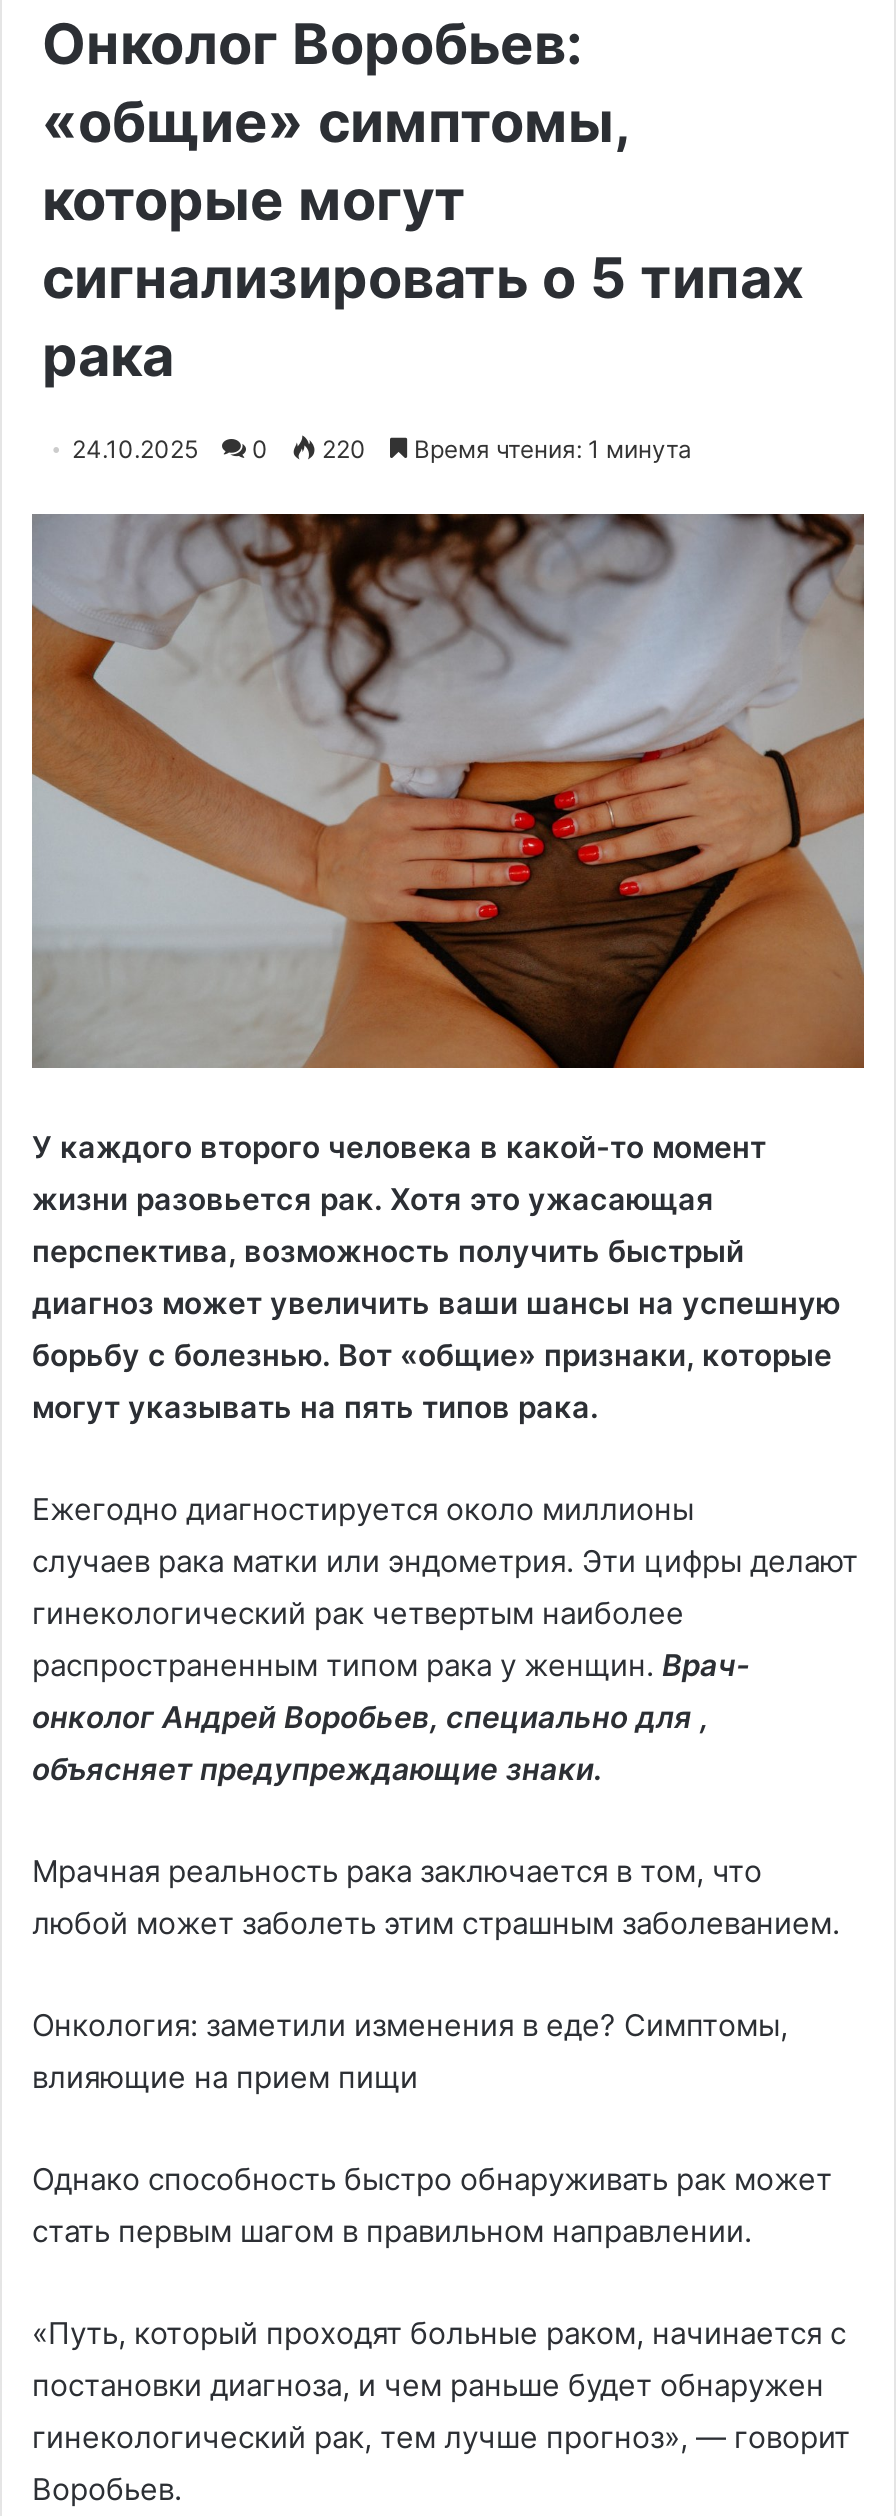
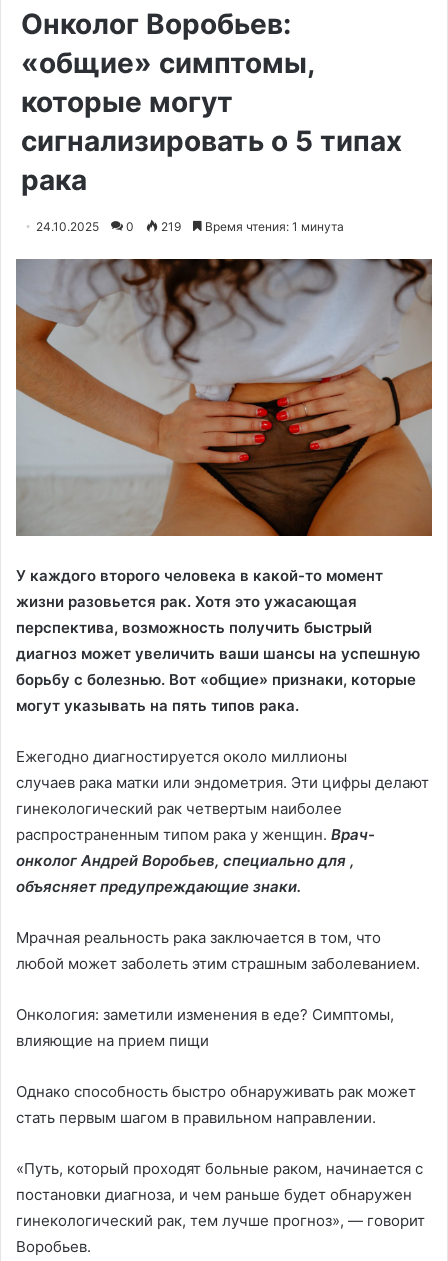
- 24.10.2025 0 220 Время чтения: 1 минута
+ 24.10.2025 0 219 Время чтения: 1 минута
